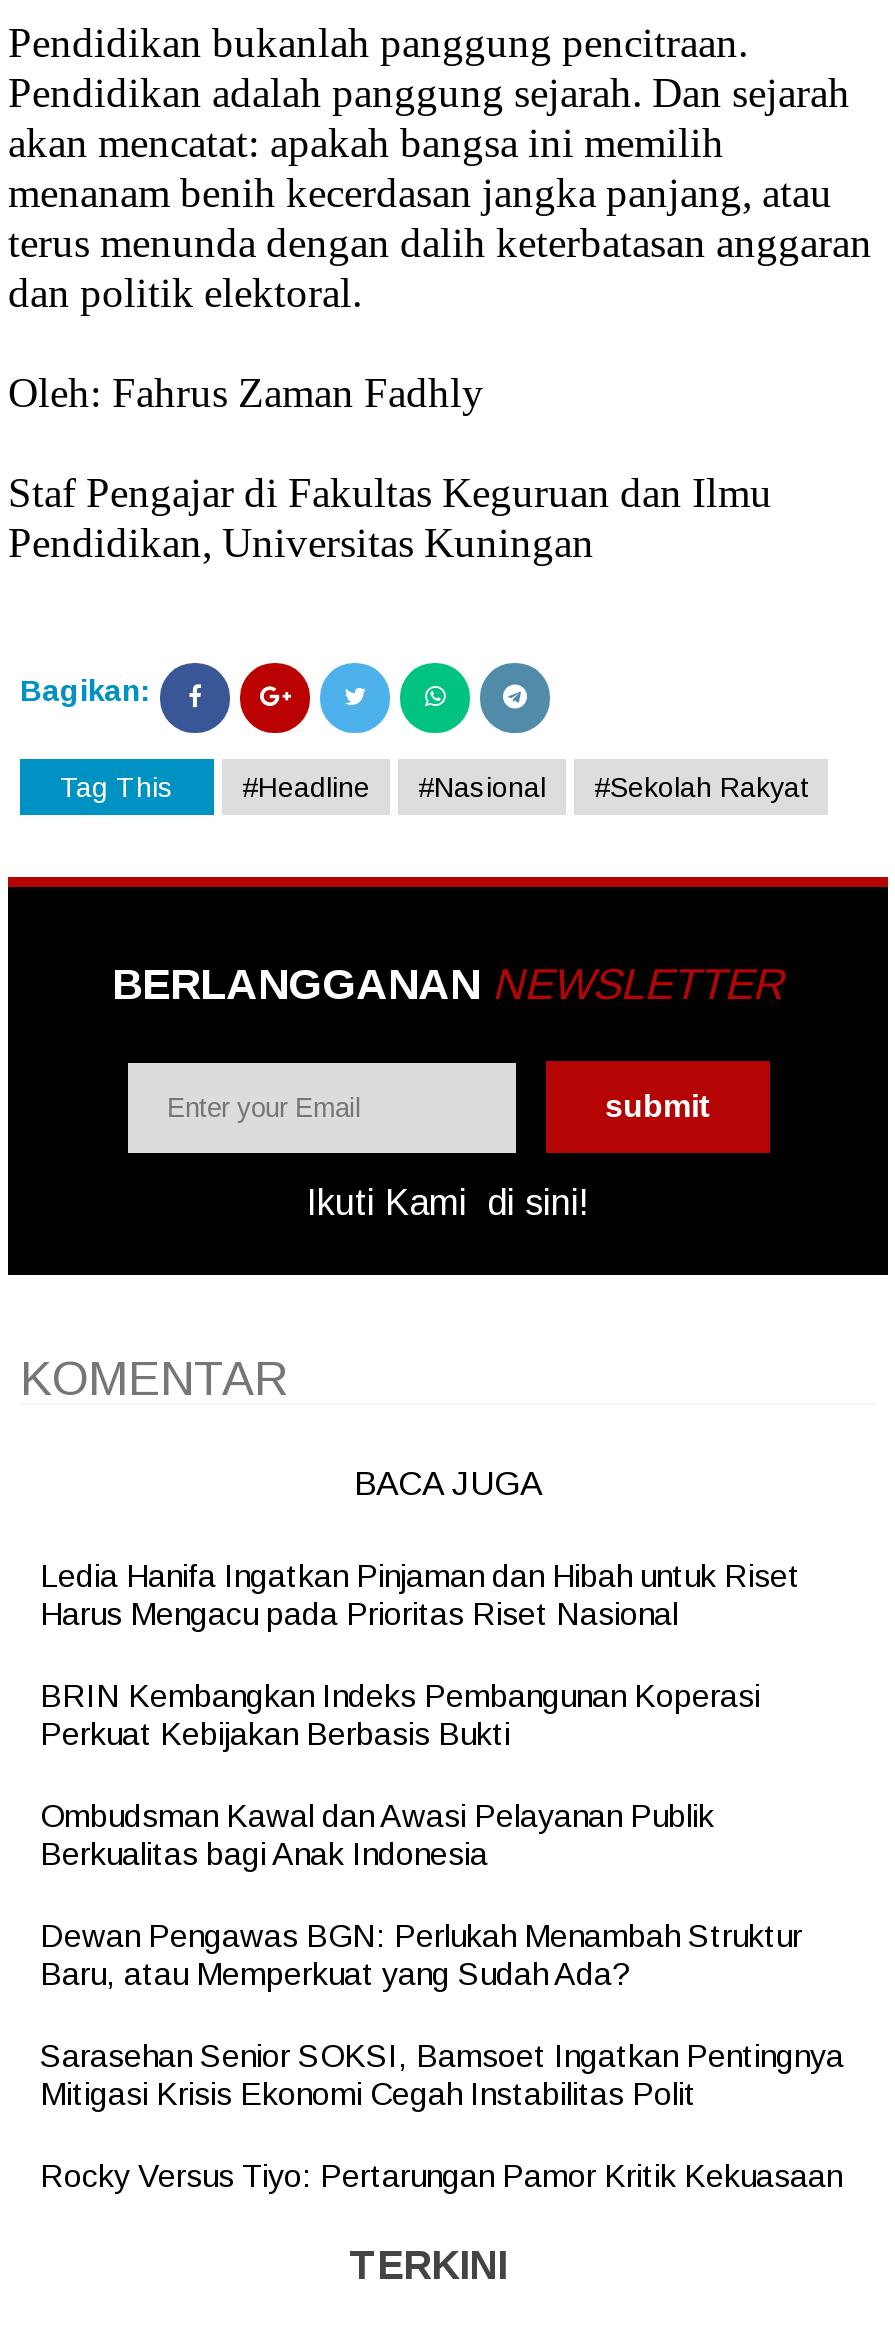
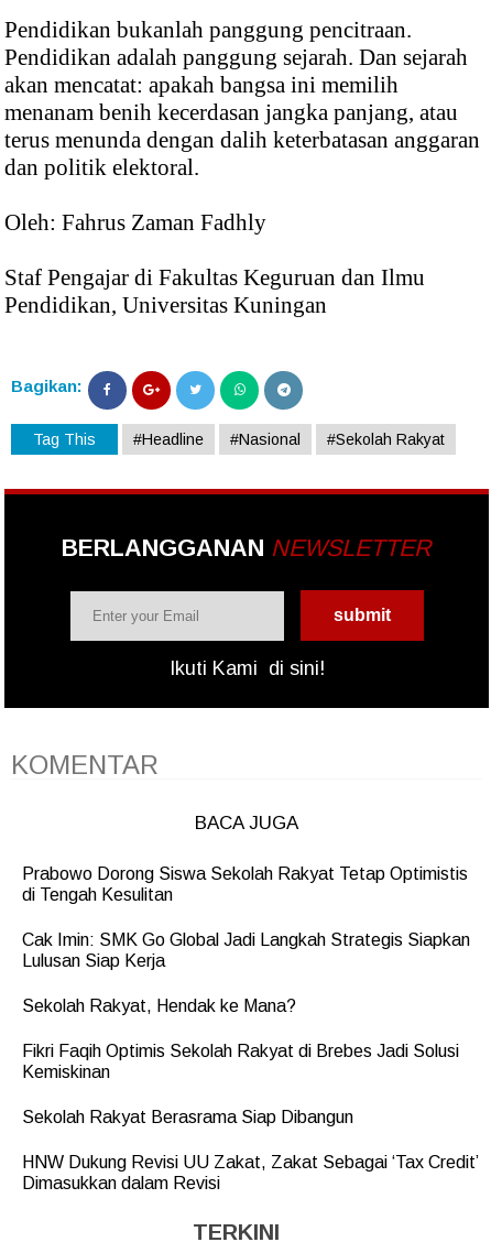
- Ledia Hanifa Ingatkan Pinjaman dan Hibah untuk Riset
- Harus Mengacu pada Prioritas Riset Nasional
+ Prabowo Dorong Siswa Sekolah Rakyat Tetap Optimistis
+ di Tengah Kesulitan

- BRIN Kembangkan Indeks Pembangunan Koperasi
- Perkuat Kebijakan Berbasis Bukti
+ Cak Imin: SMK Go Global Jadi Langkah Strategis Siapkan
+ Lulusan Siap Kerja

- Ombudsman Kawal dan Awasi Pelayanan Publik
- Berkualitas bagi Anak Indonesia
+ Sekolah Rakyat, Hendak ke Mana?

- Dewan Pengawas BGN: Perlukah Menambah Struktur
- Baru, atau Memperkuat yang Sudah Ada?
+ Fikri Faqih Optimis Sekolah Rakyat di Brebes Jadi Solusi
+ Kemiskinan

- Sarasehan Senior SOKSI, Bamsoet Ingatkan Pentingnya
- Mitigasi Krisis Ekonomi Cegah Instabilitas Polit
+ Sekolah Rakyat Berasrama Siap Dibangun

- Rocky Versus Tiyo: Pertarungan Pamor Kritik Kekuasaan
+ HNW Dukung Revisi UU Zakat, Zakat Sebagai ‘Tax Credit’
+ Dimasukkan dalam Revisi
